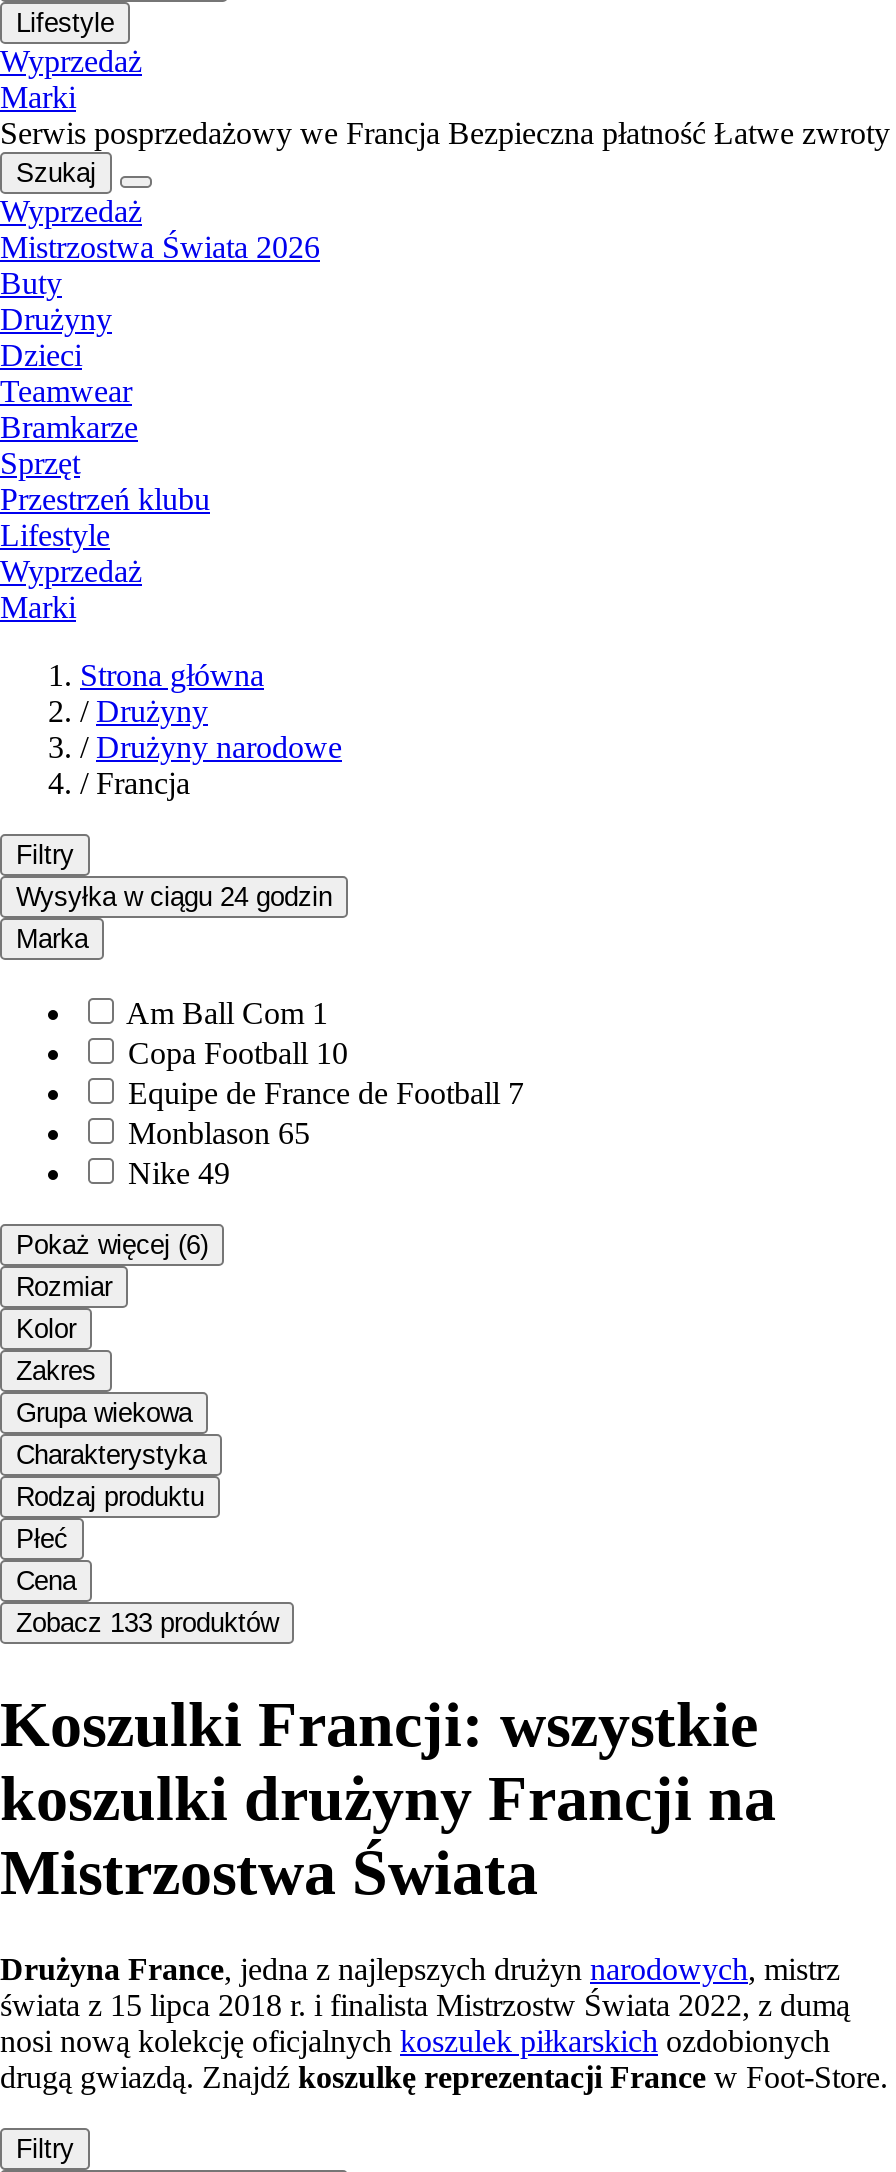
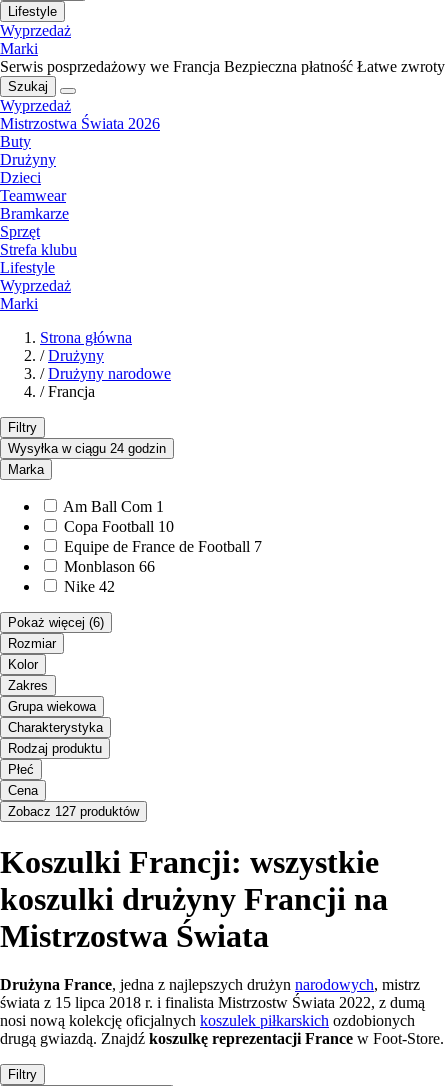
- Przestrzeń klubu
+ Strefa klubu

- Monblason 65
+ Monblason 66

- Nike 49
+ Nike 42

- Zobacz 133 produktów
+ Zobacz 127 produktów
